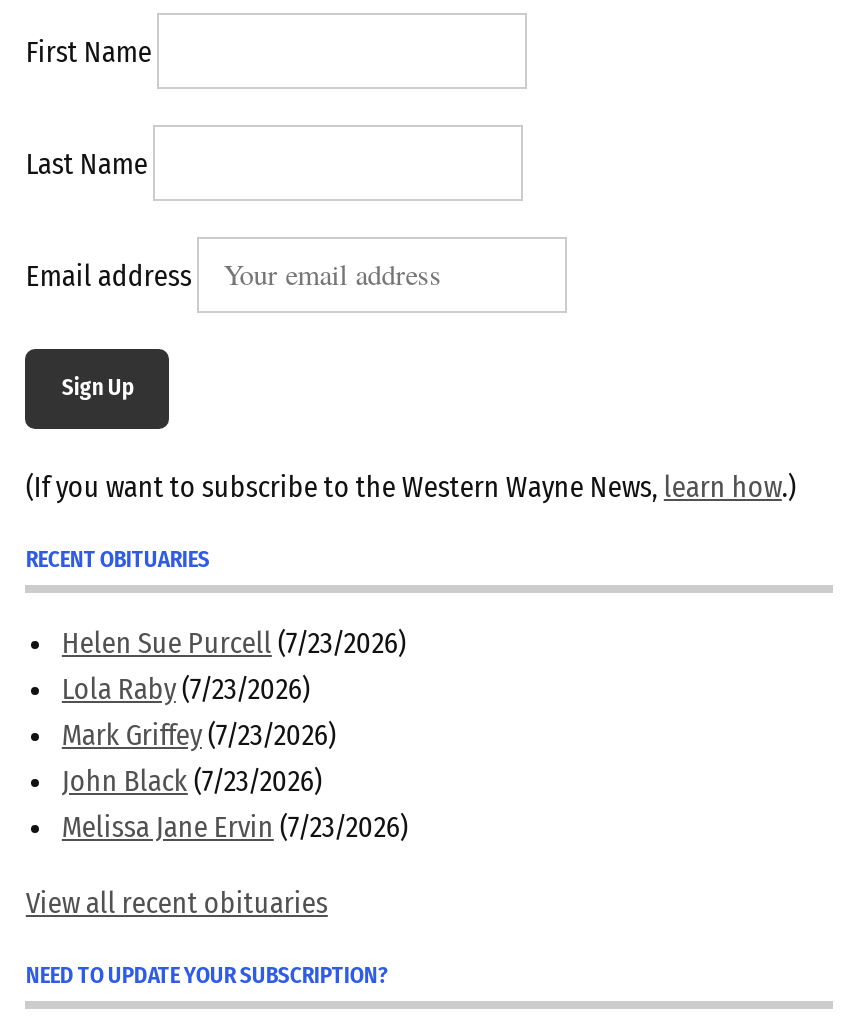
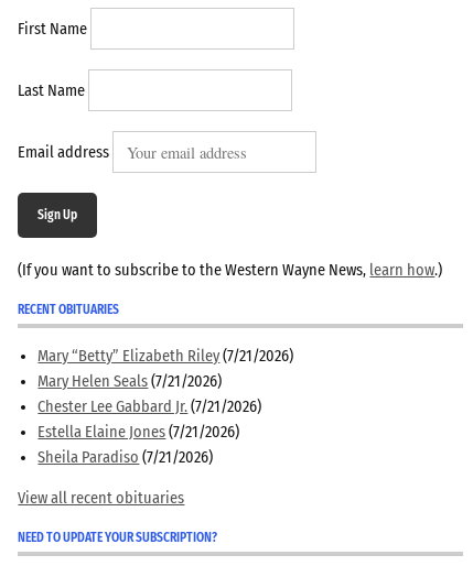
- Helen Sue Purcell (7/23/2026)
- Lola Raby (7/23/2026)
- Mark Griffey (7/23/2026)
- John Black (7/23/2026)
- Melissa Jane Ervin (7/23/2026)
+ Mary “Betty” Elizabeth Riley (7/21/2026)
+ Mary Helen Seals (7/21/2026)
+ Chester Lee Gabbard Jr. (7/21/2026)
+ Estella Elaine Jones (7/21/2026)
+ Sheila Paradiso (7/21/2026)
